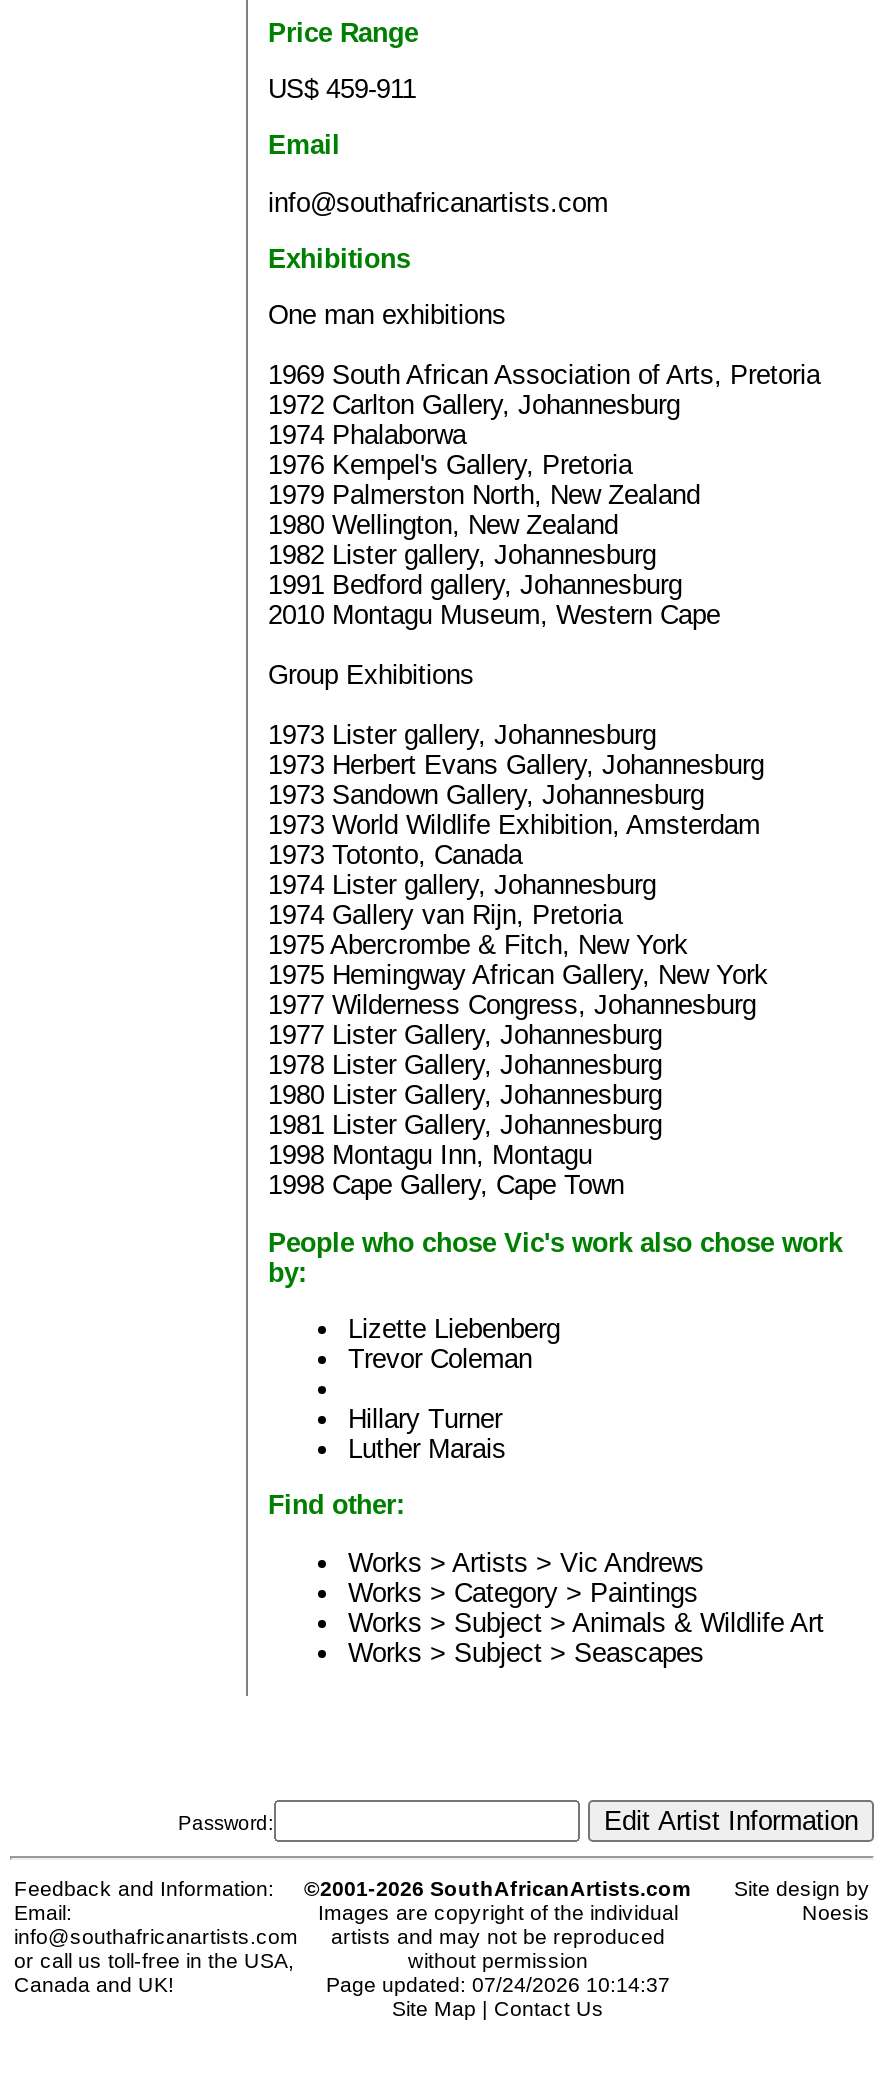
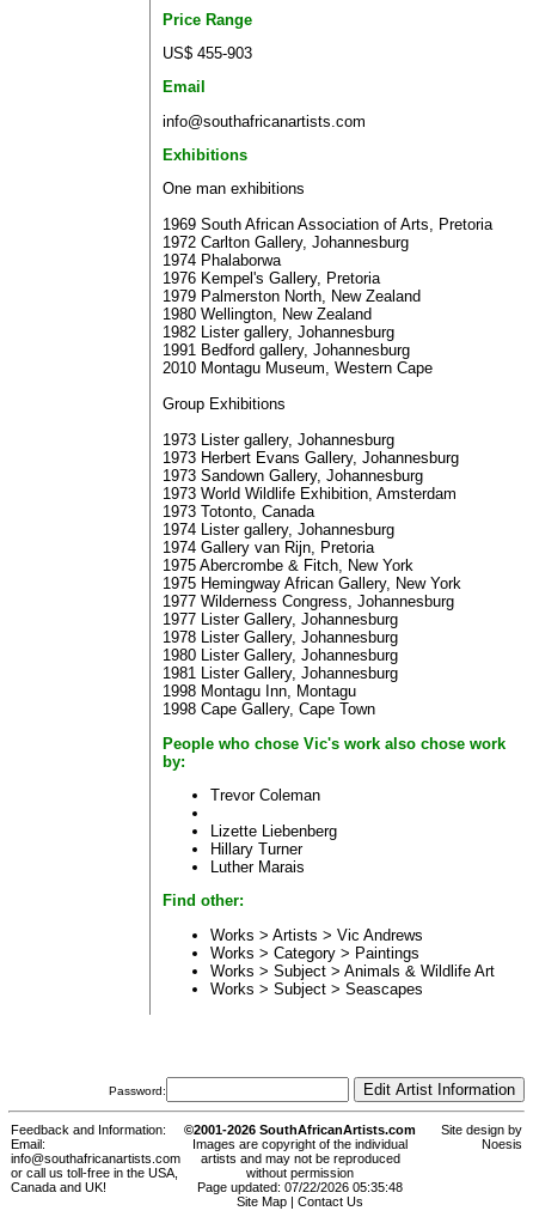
- US$ 459-911
+ US$ 455-903

moved down: Lizette Liebenberg

- Page updated: 07/24/2026 10:14:37
+ Page updated: 07/22/2026 05:35:48
